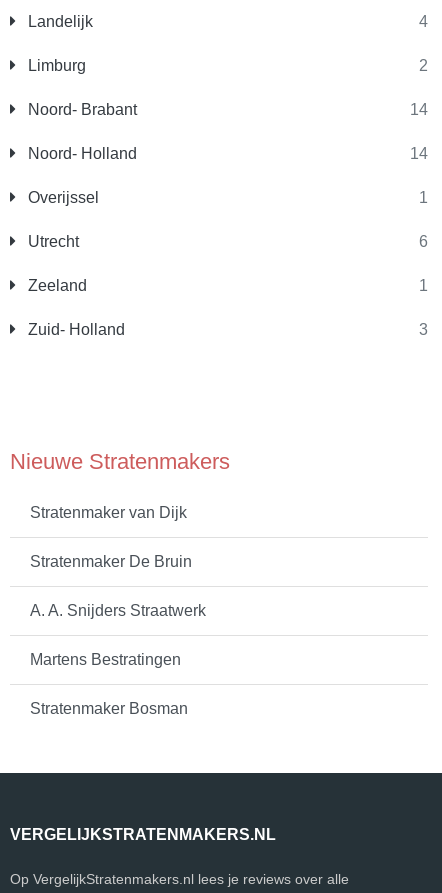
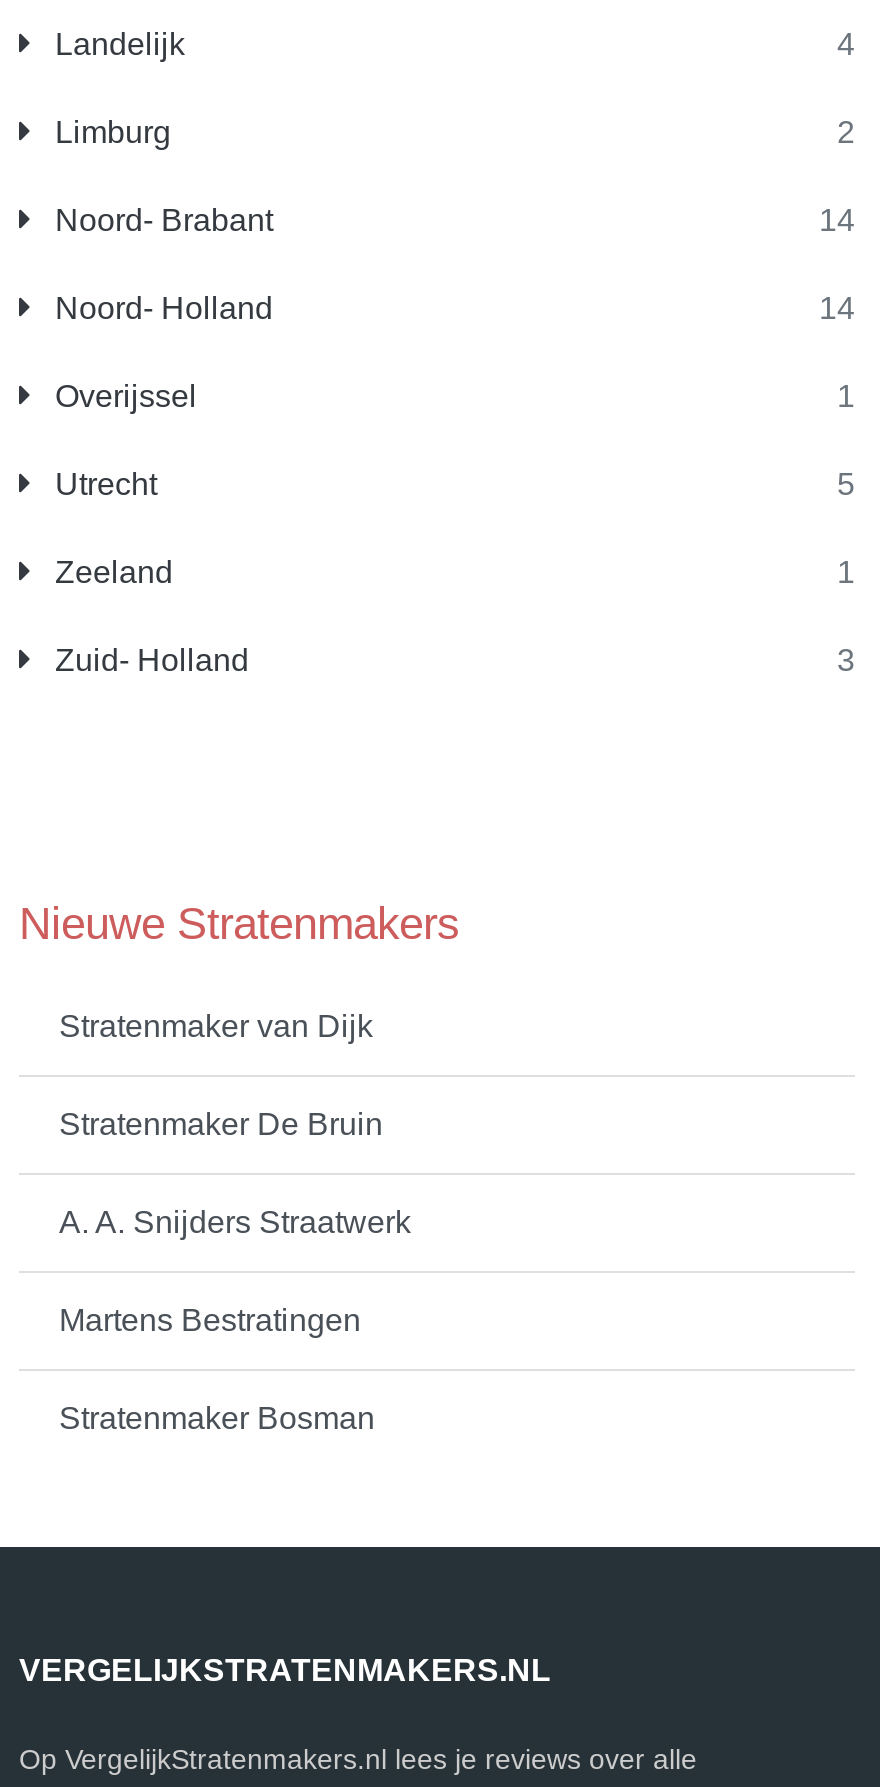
- 6
+ 5
